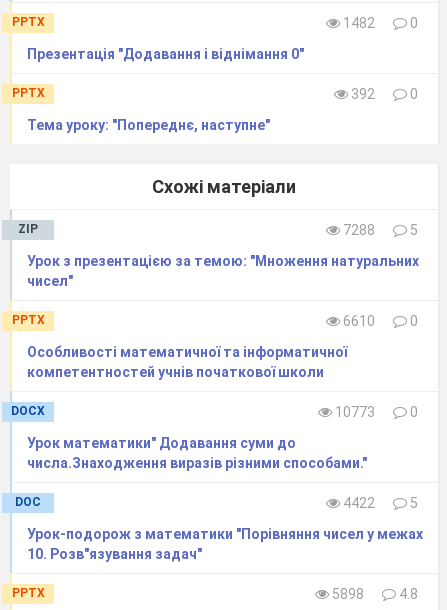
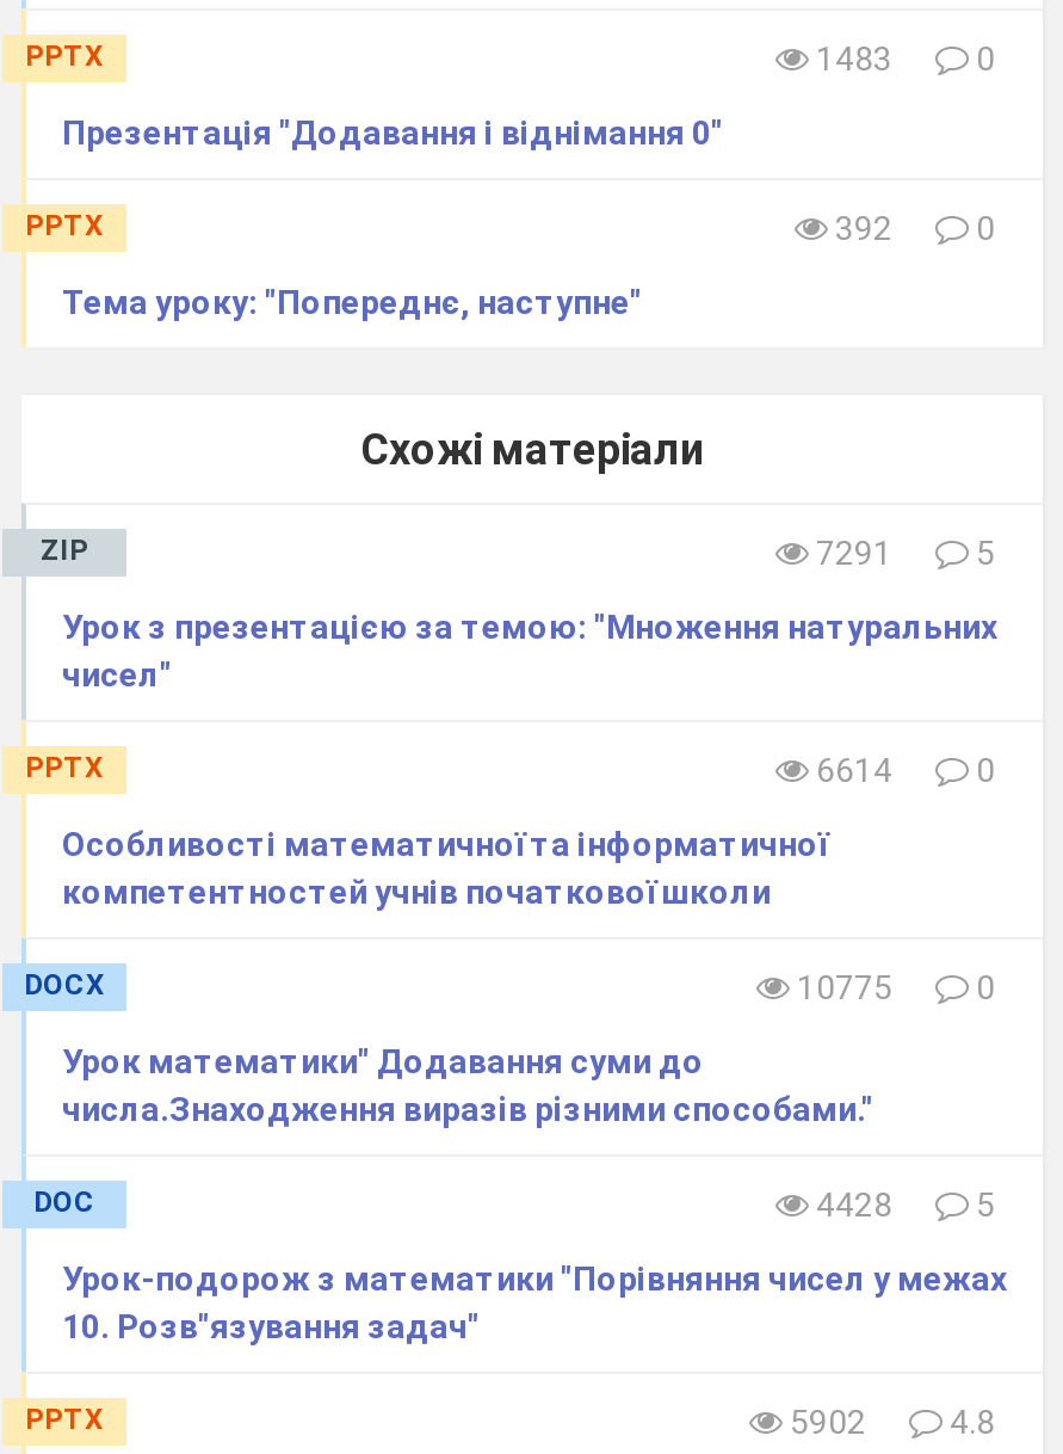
- 1482 0
+ 1483 0

- 7288 5
+ 7291 5

- 6610 0
+ 6614 0

- 10773 0
+ 10775 0

- 4422 5
+ 4428 5

- 5898 4.8
+ 5902 4.8
